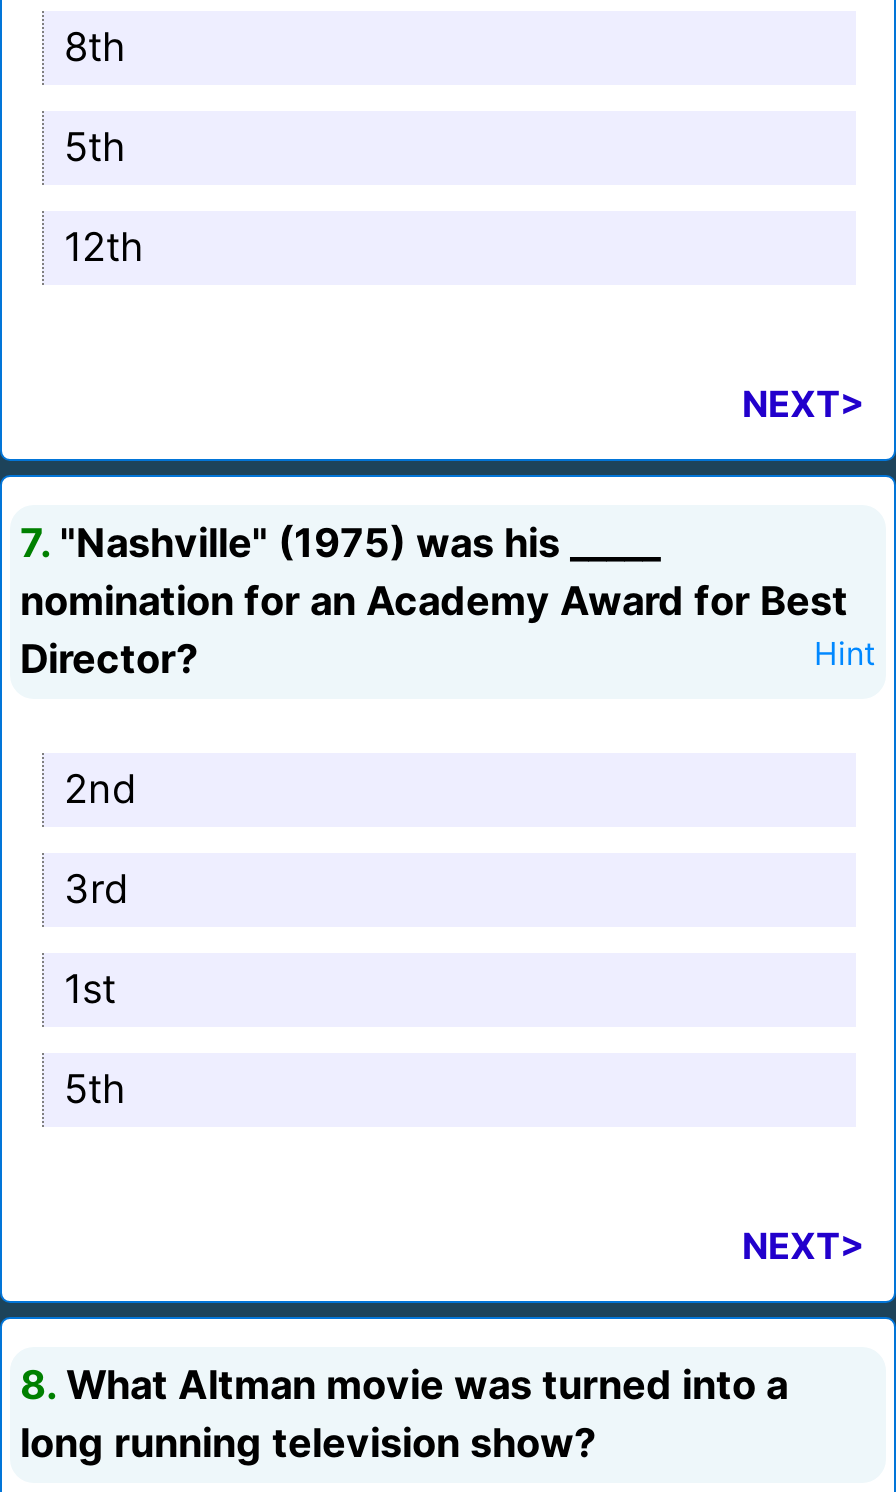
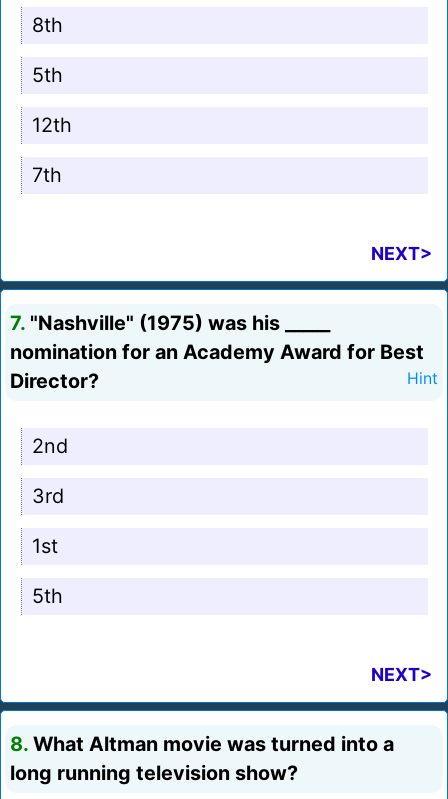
+ 7th
